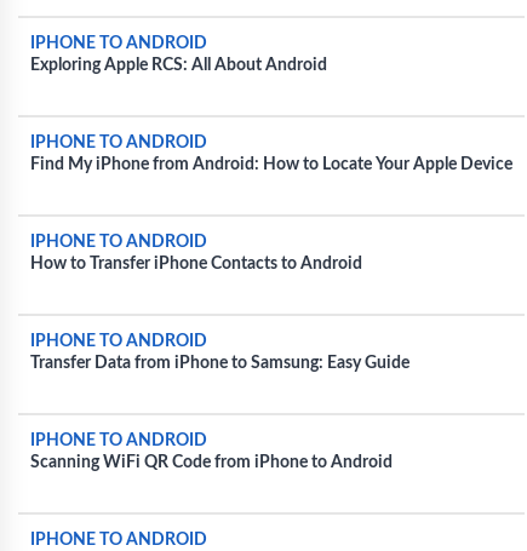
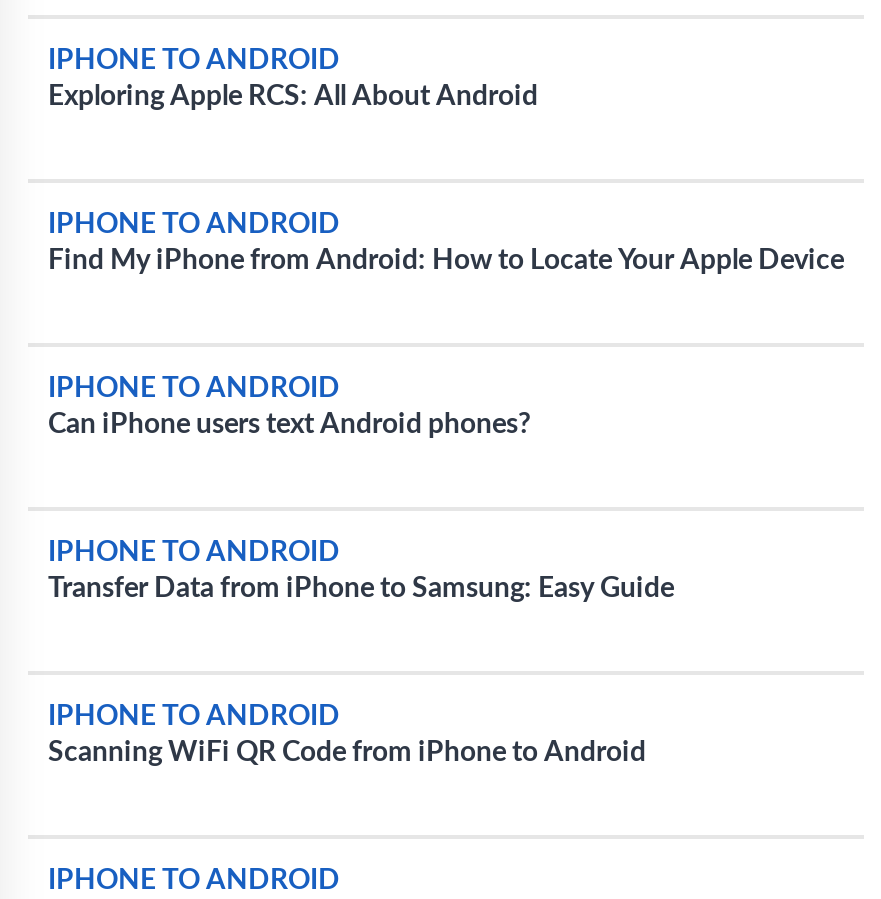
- How to Transfer iPhone Contacts to Android
+ Can iPhone users text Android phones?
